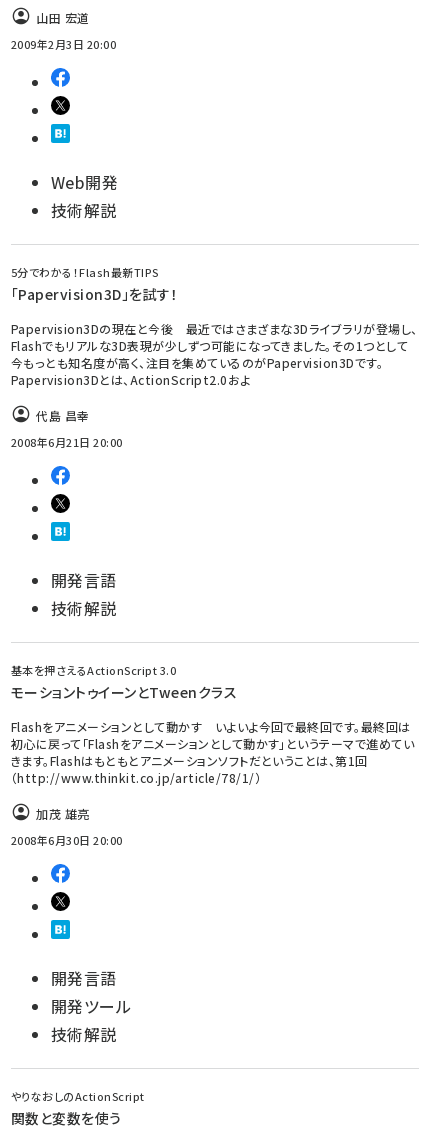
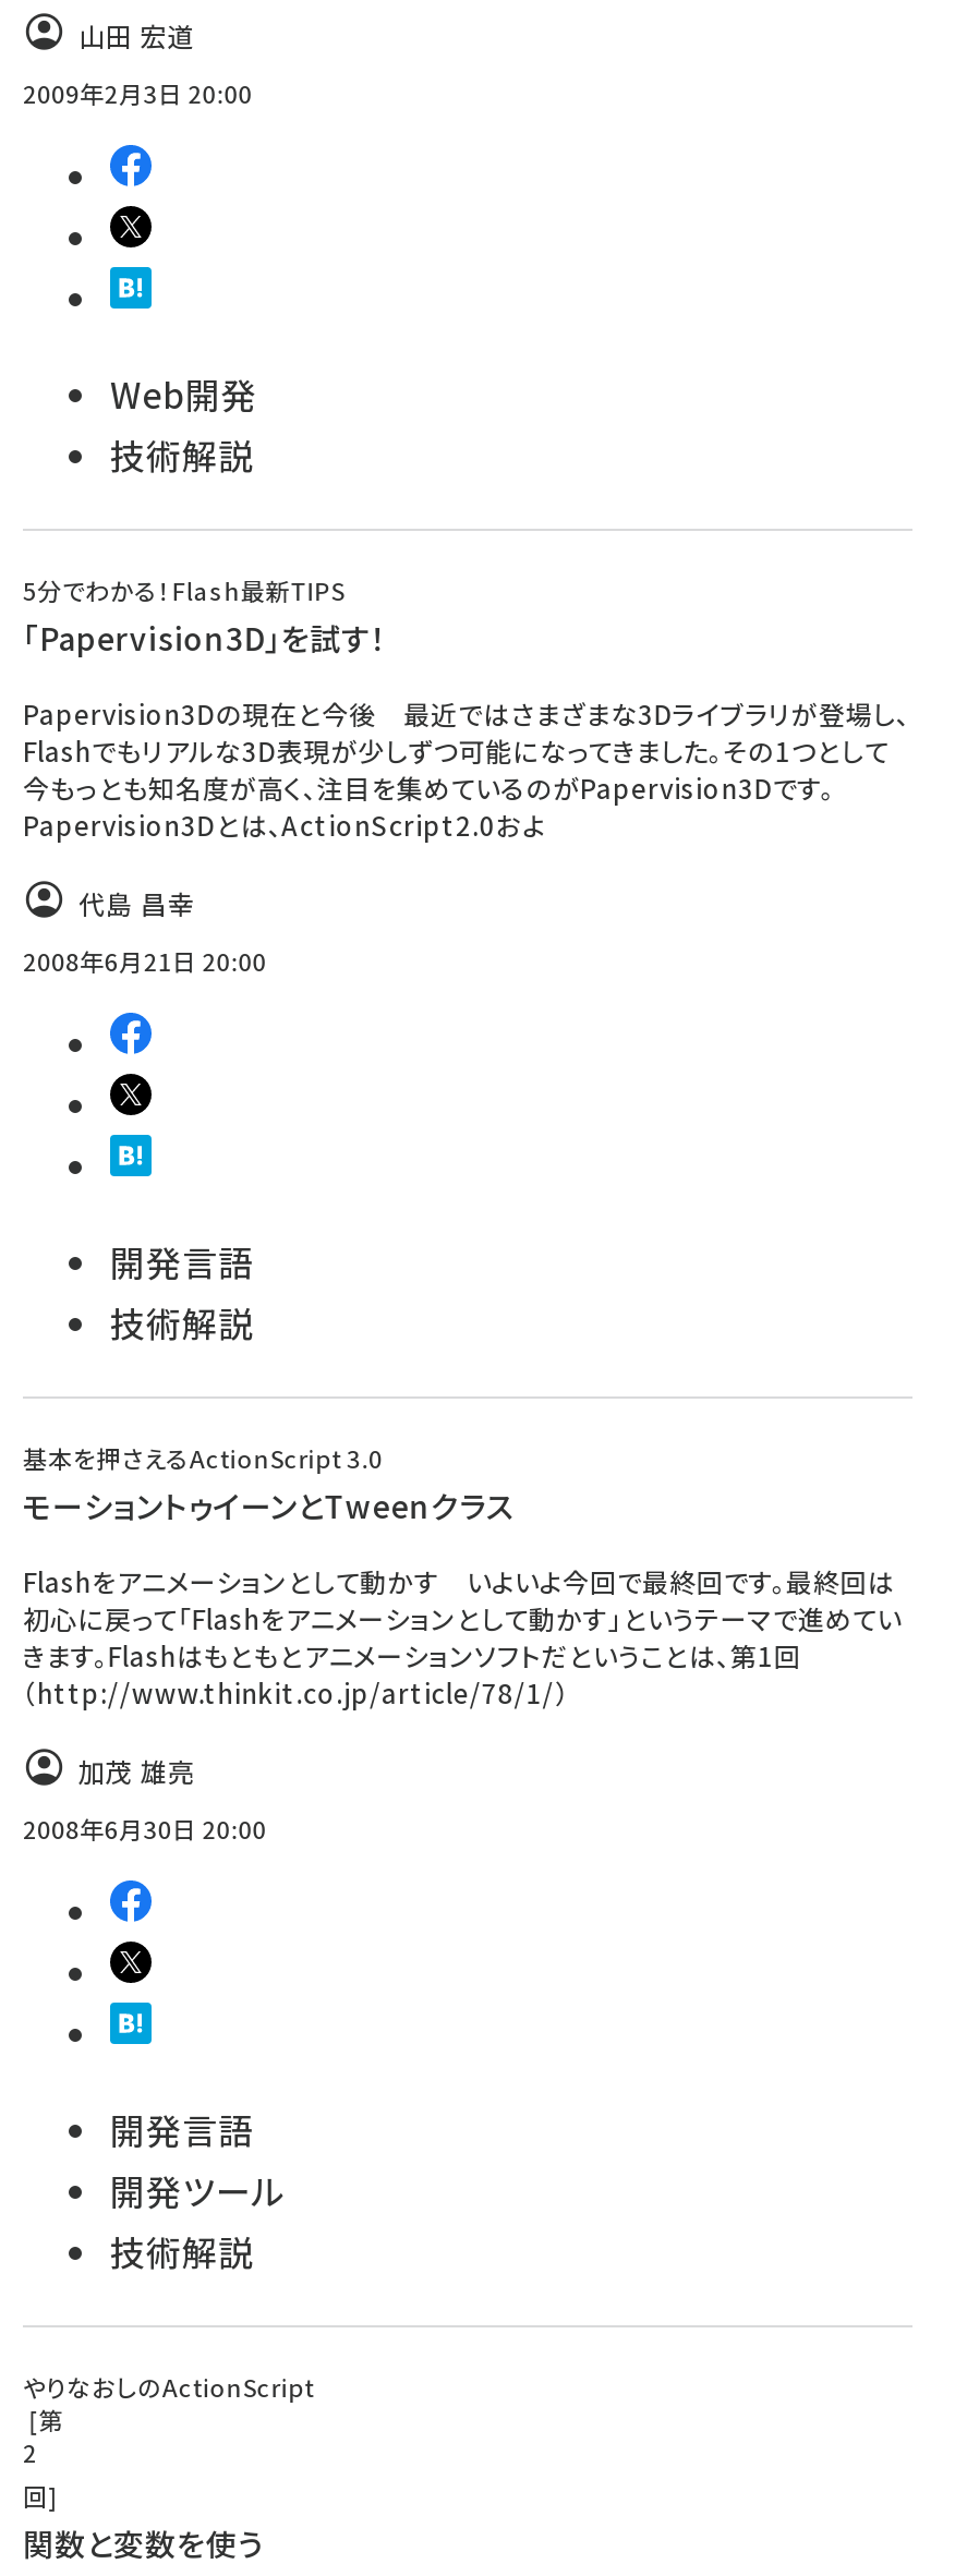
+ 第
+ 2
+ 回
